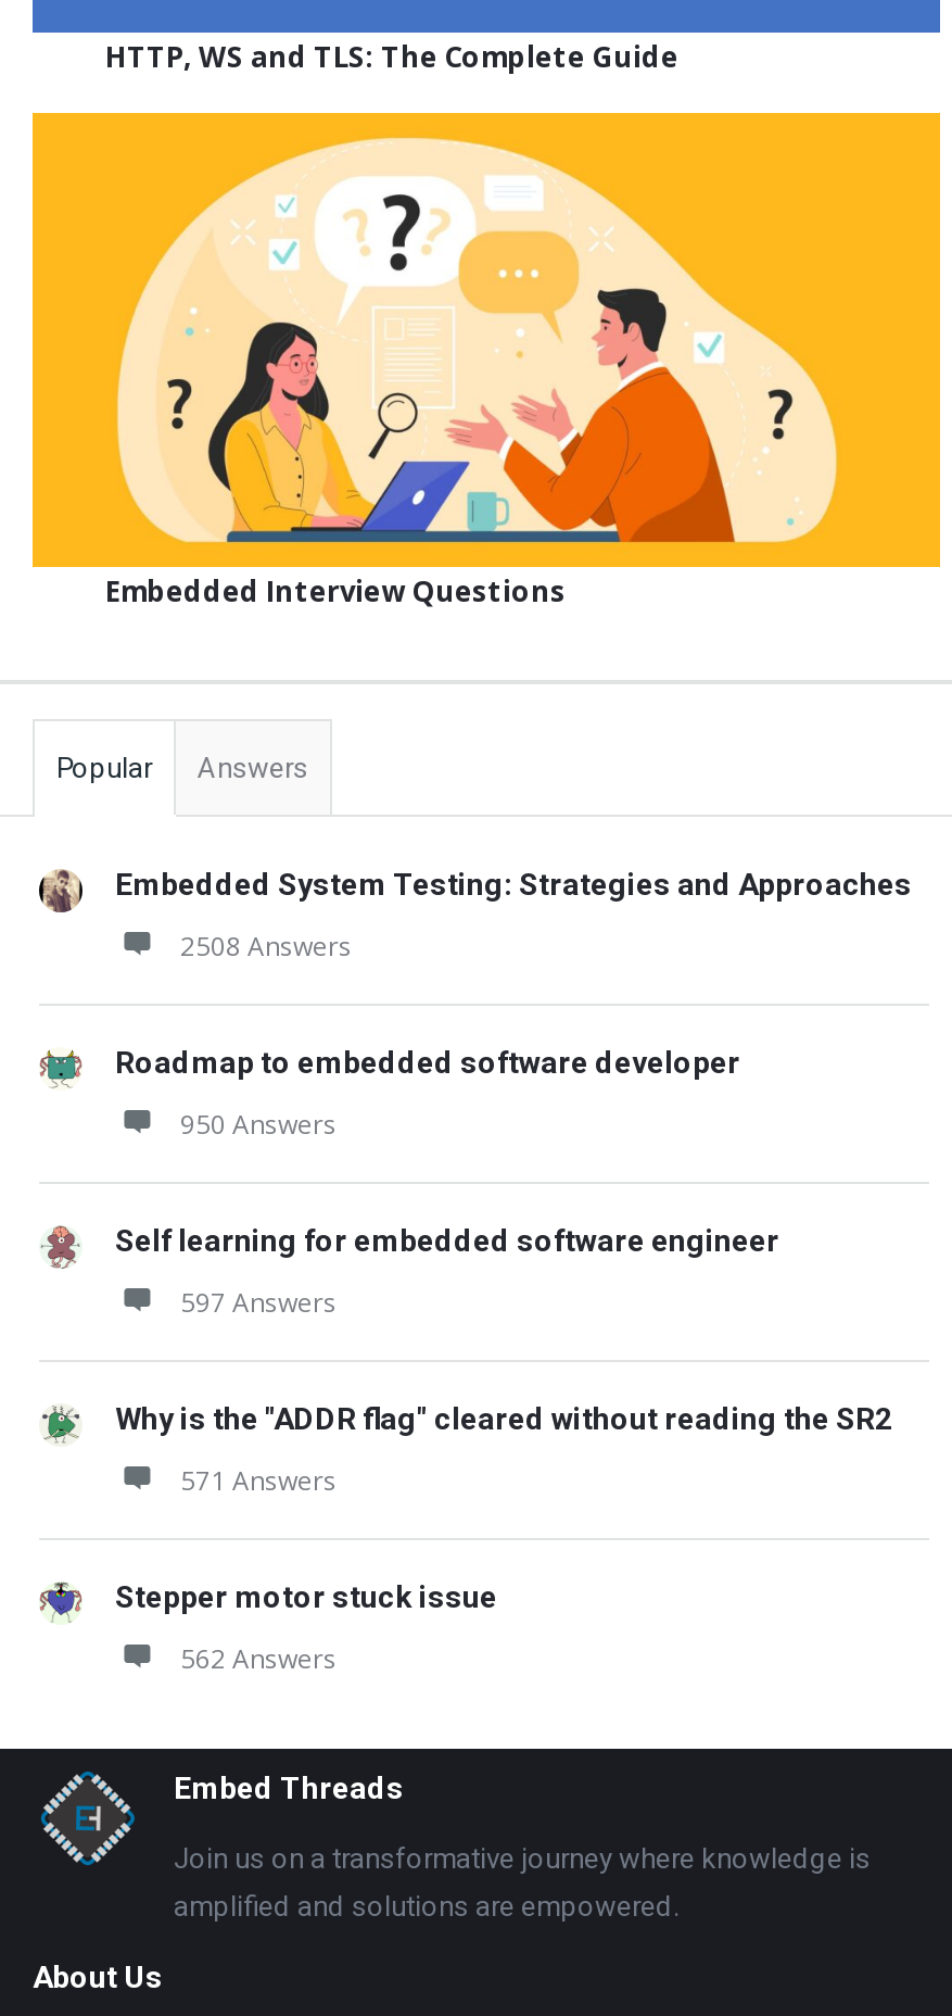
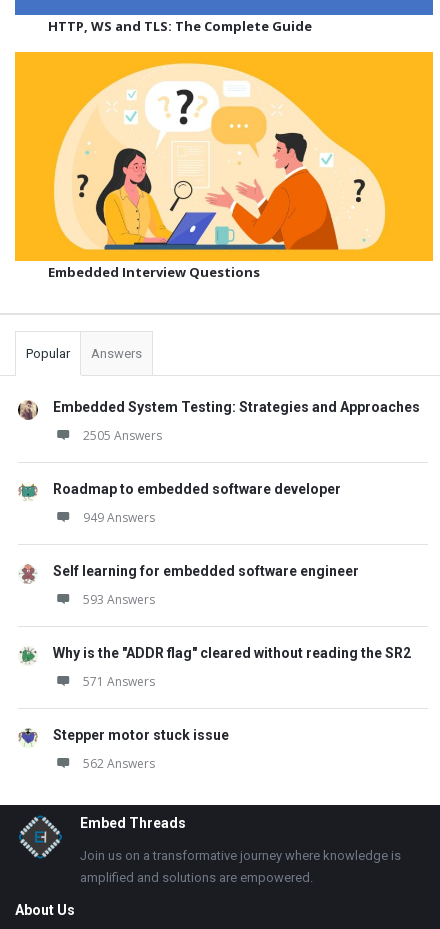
- 2508 Answers
+ 2505 Answers

- 950 Answers
+ 949 Answers

- 597 Answers
+ 593 Answers
